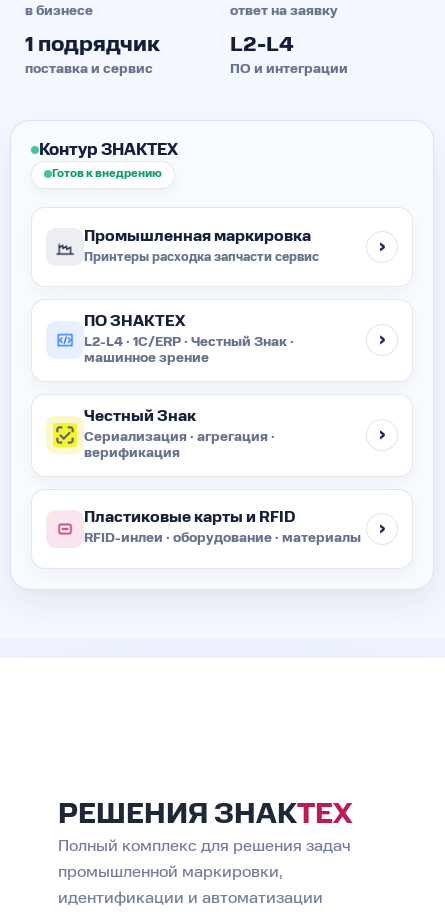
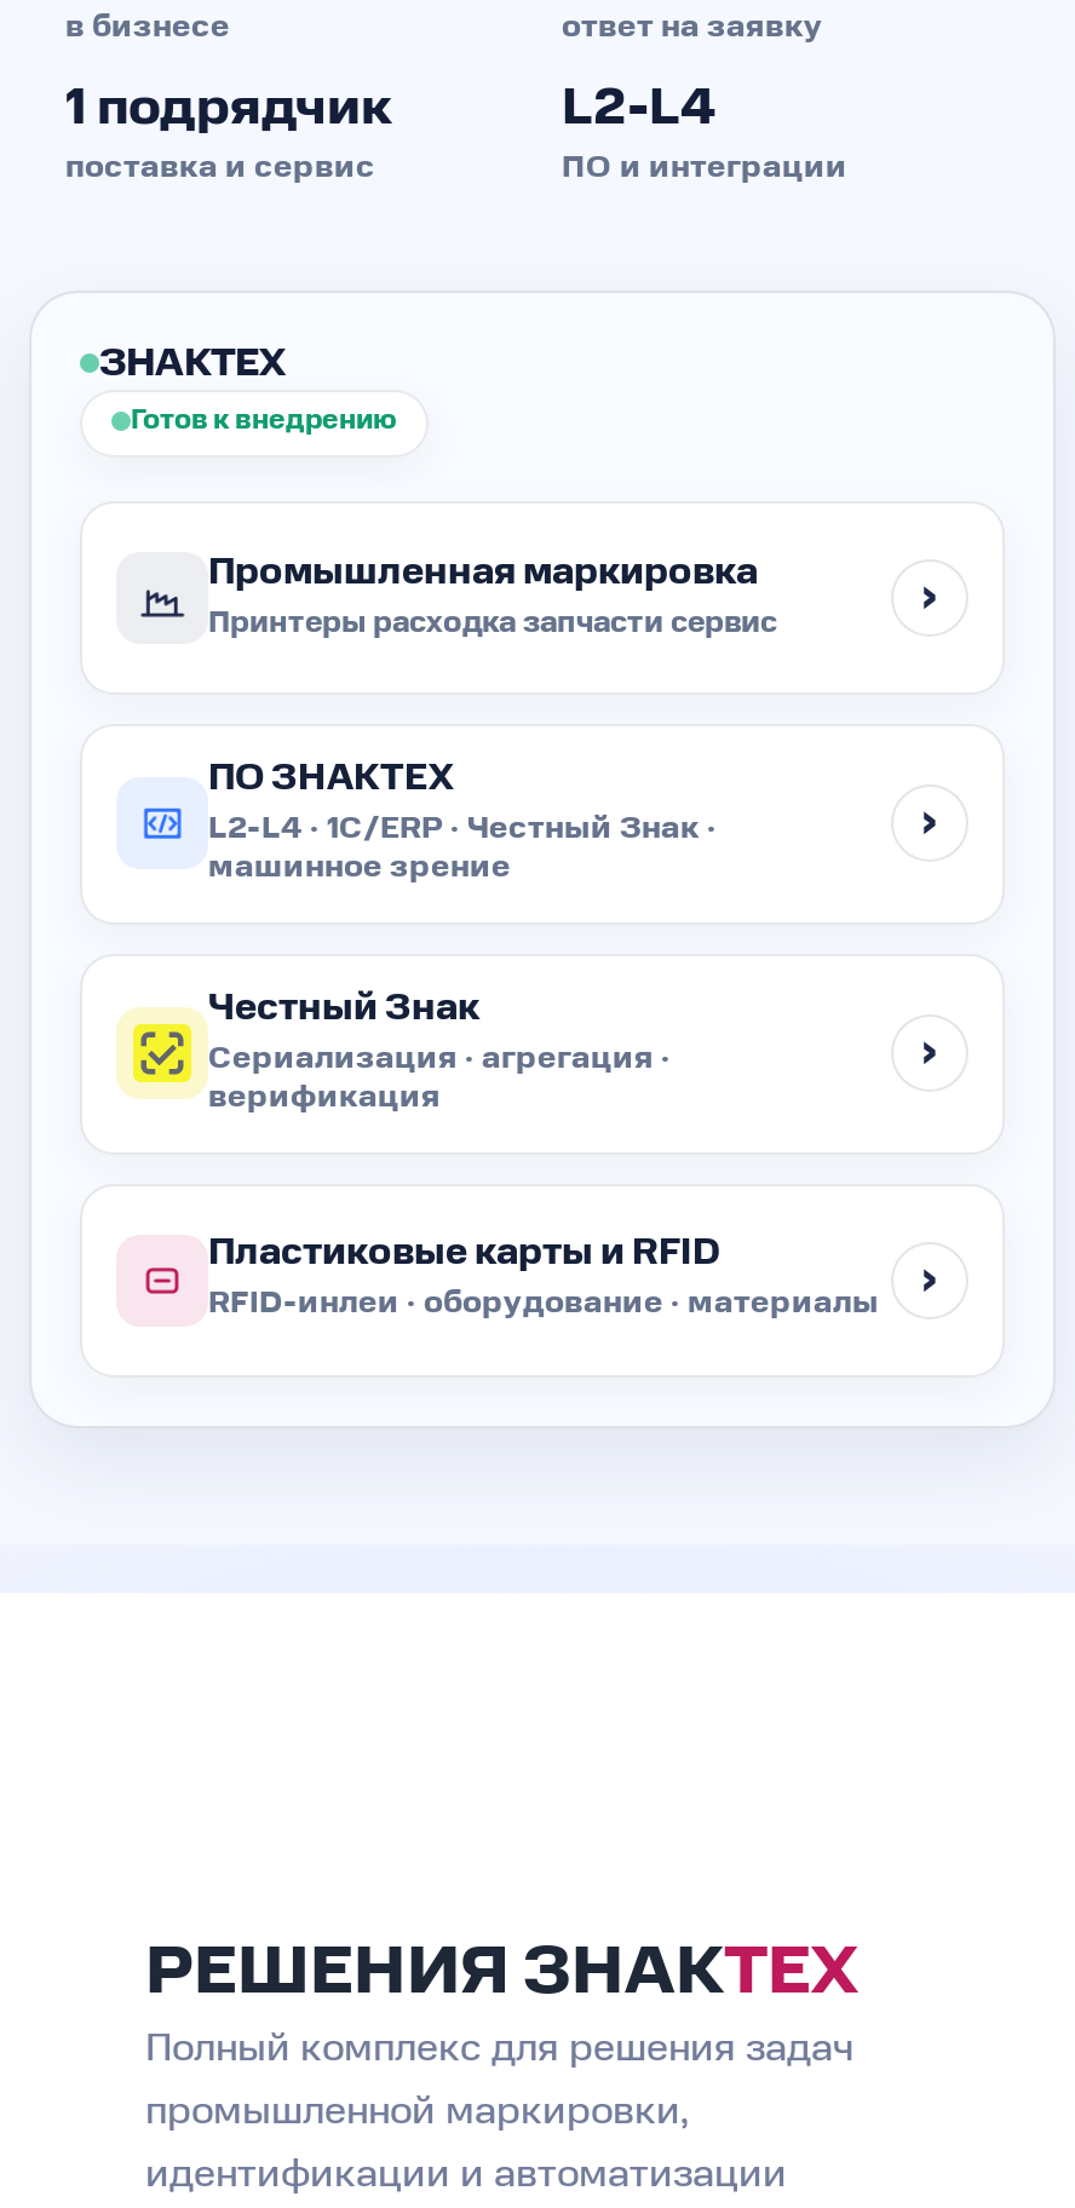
- Контур ЗНАКТЕХ
+ ЗНАКТЕХ
